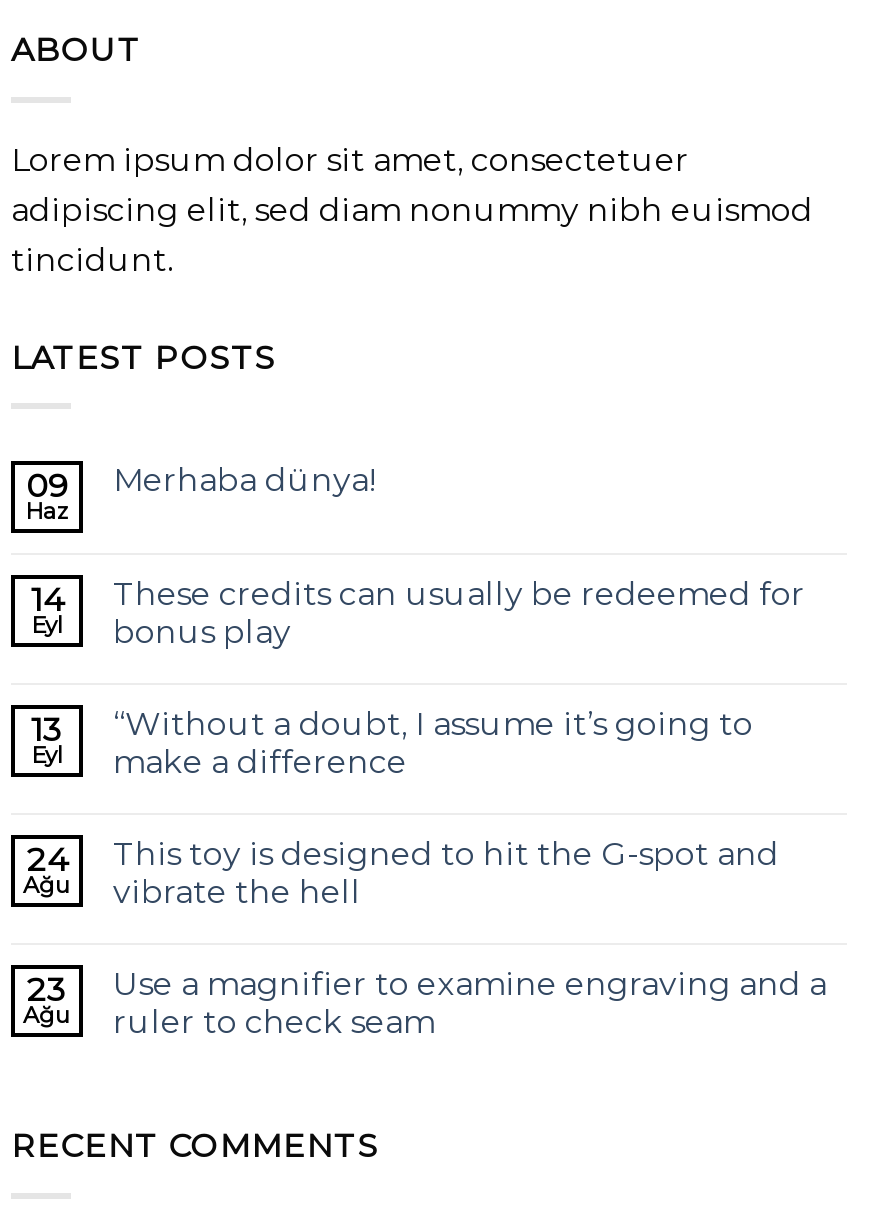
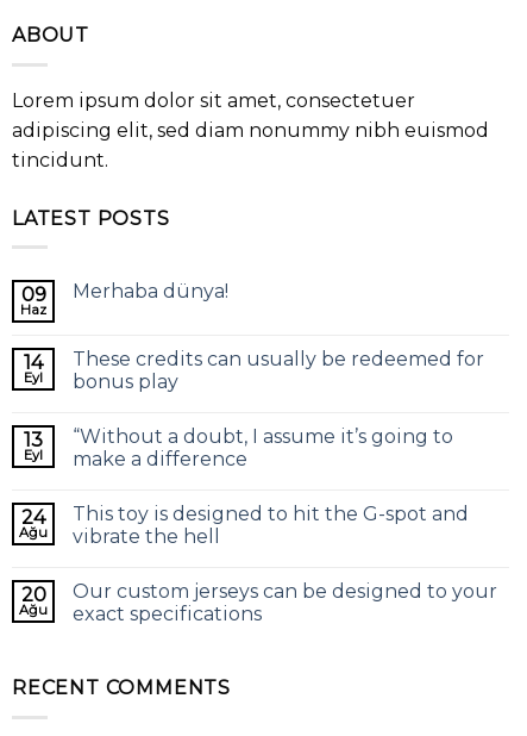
- 23
+ 20

- Use a magnifier to examine engraving and a
- ruler to check seam
+ Our custom jerseys can be designed to your
+ exact specifications
